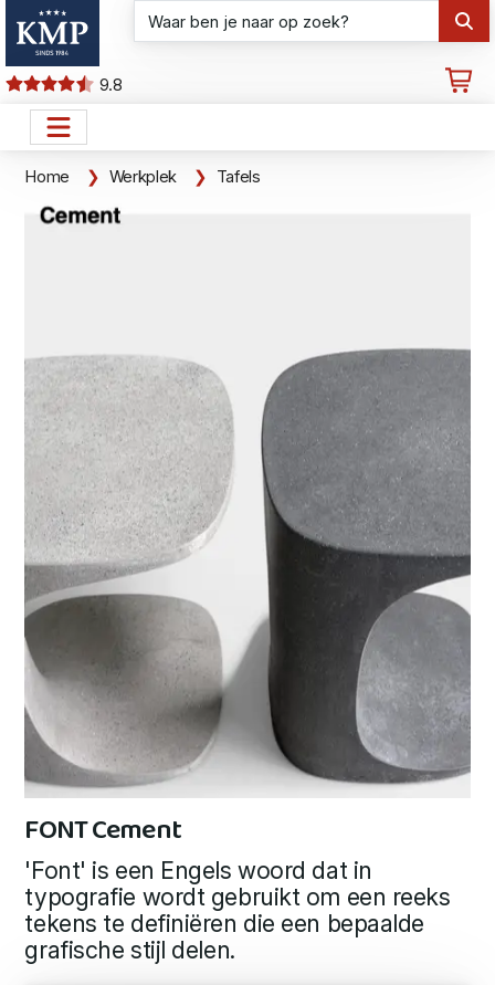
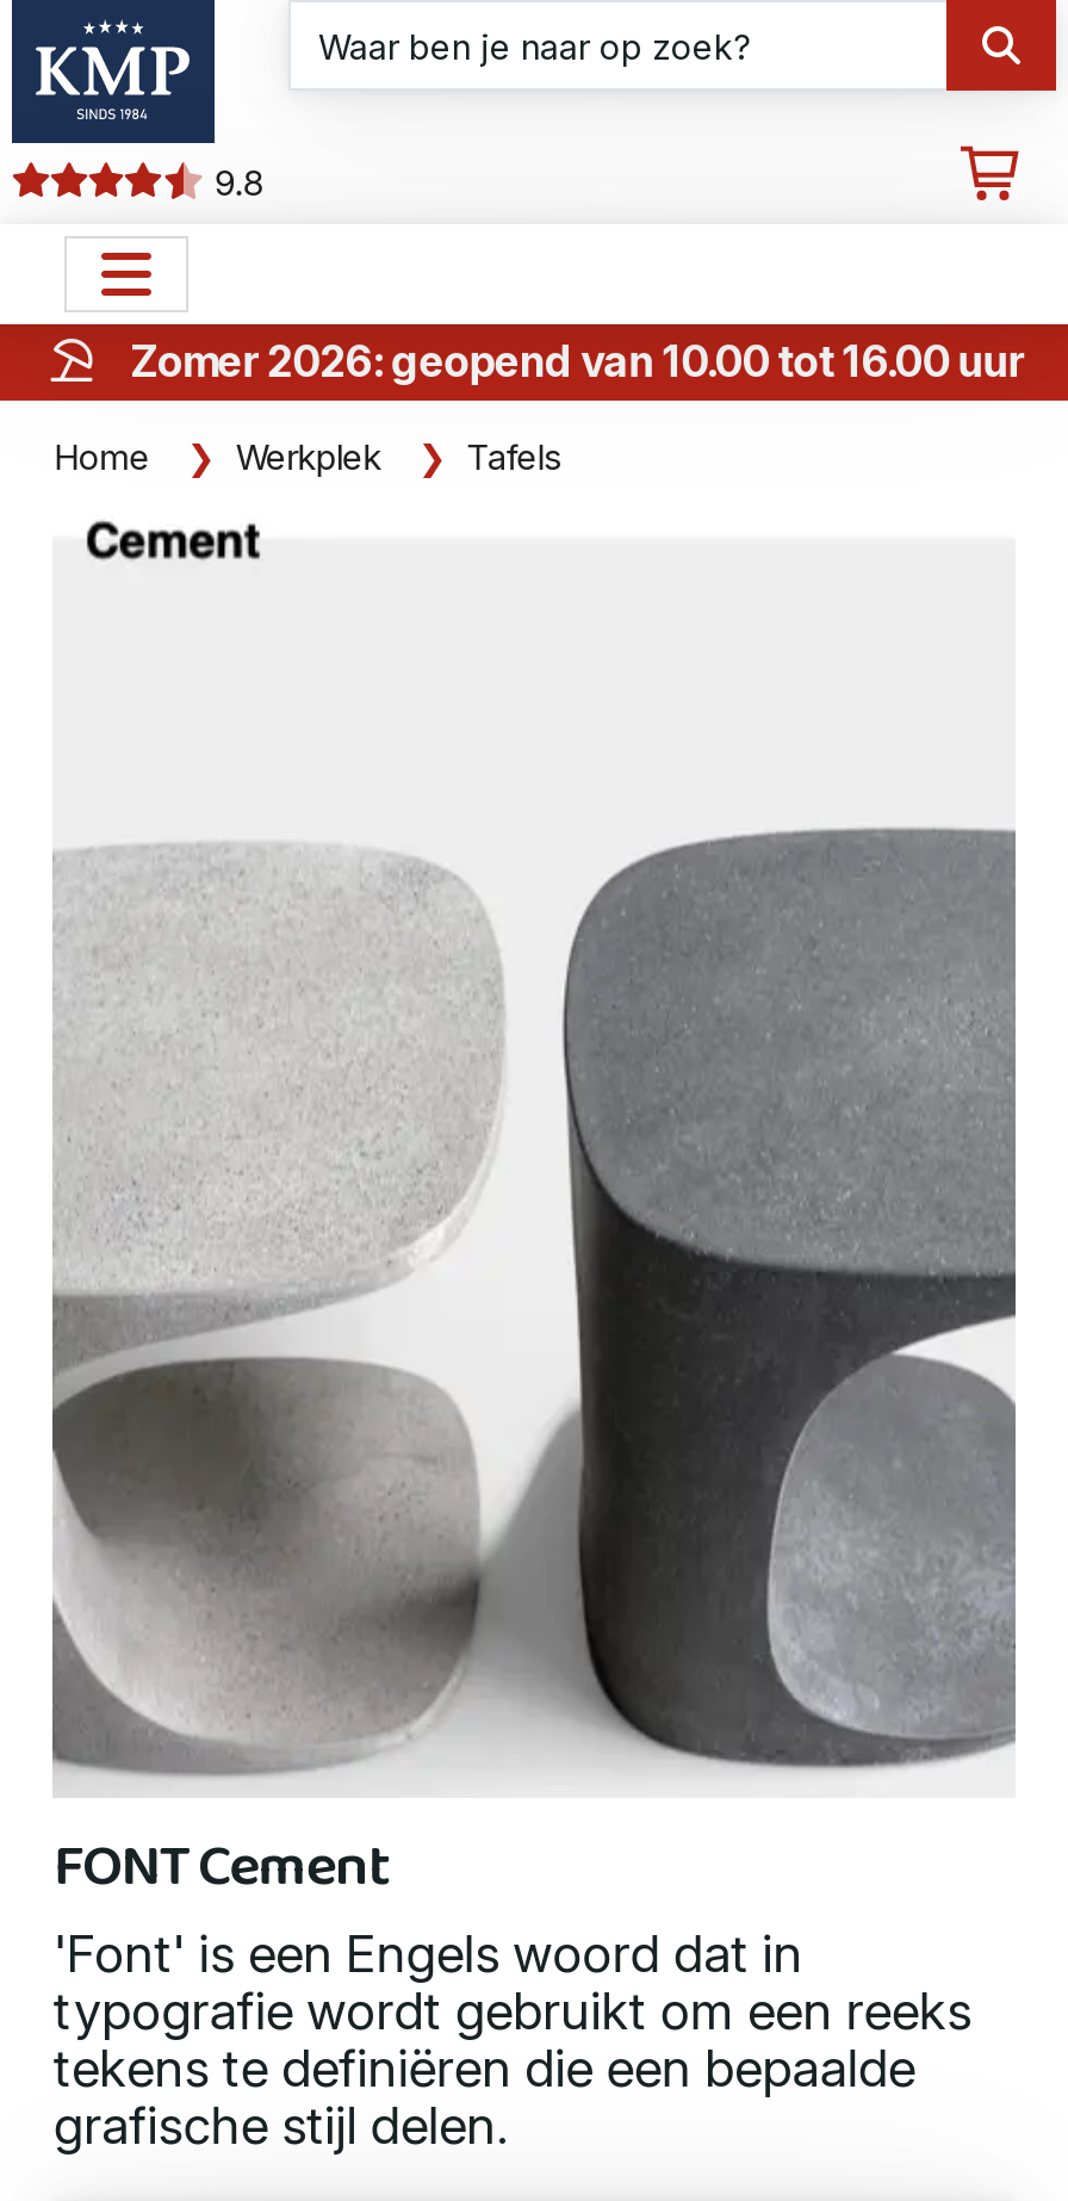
+ [image]
+ Zomer 2026: geopend van 10.00 tot 16.00 uur
